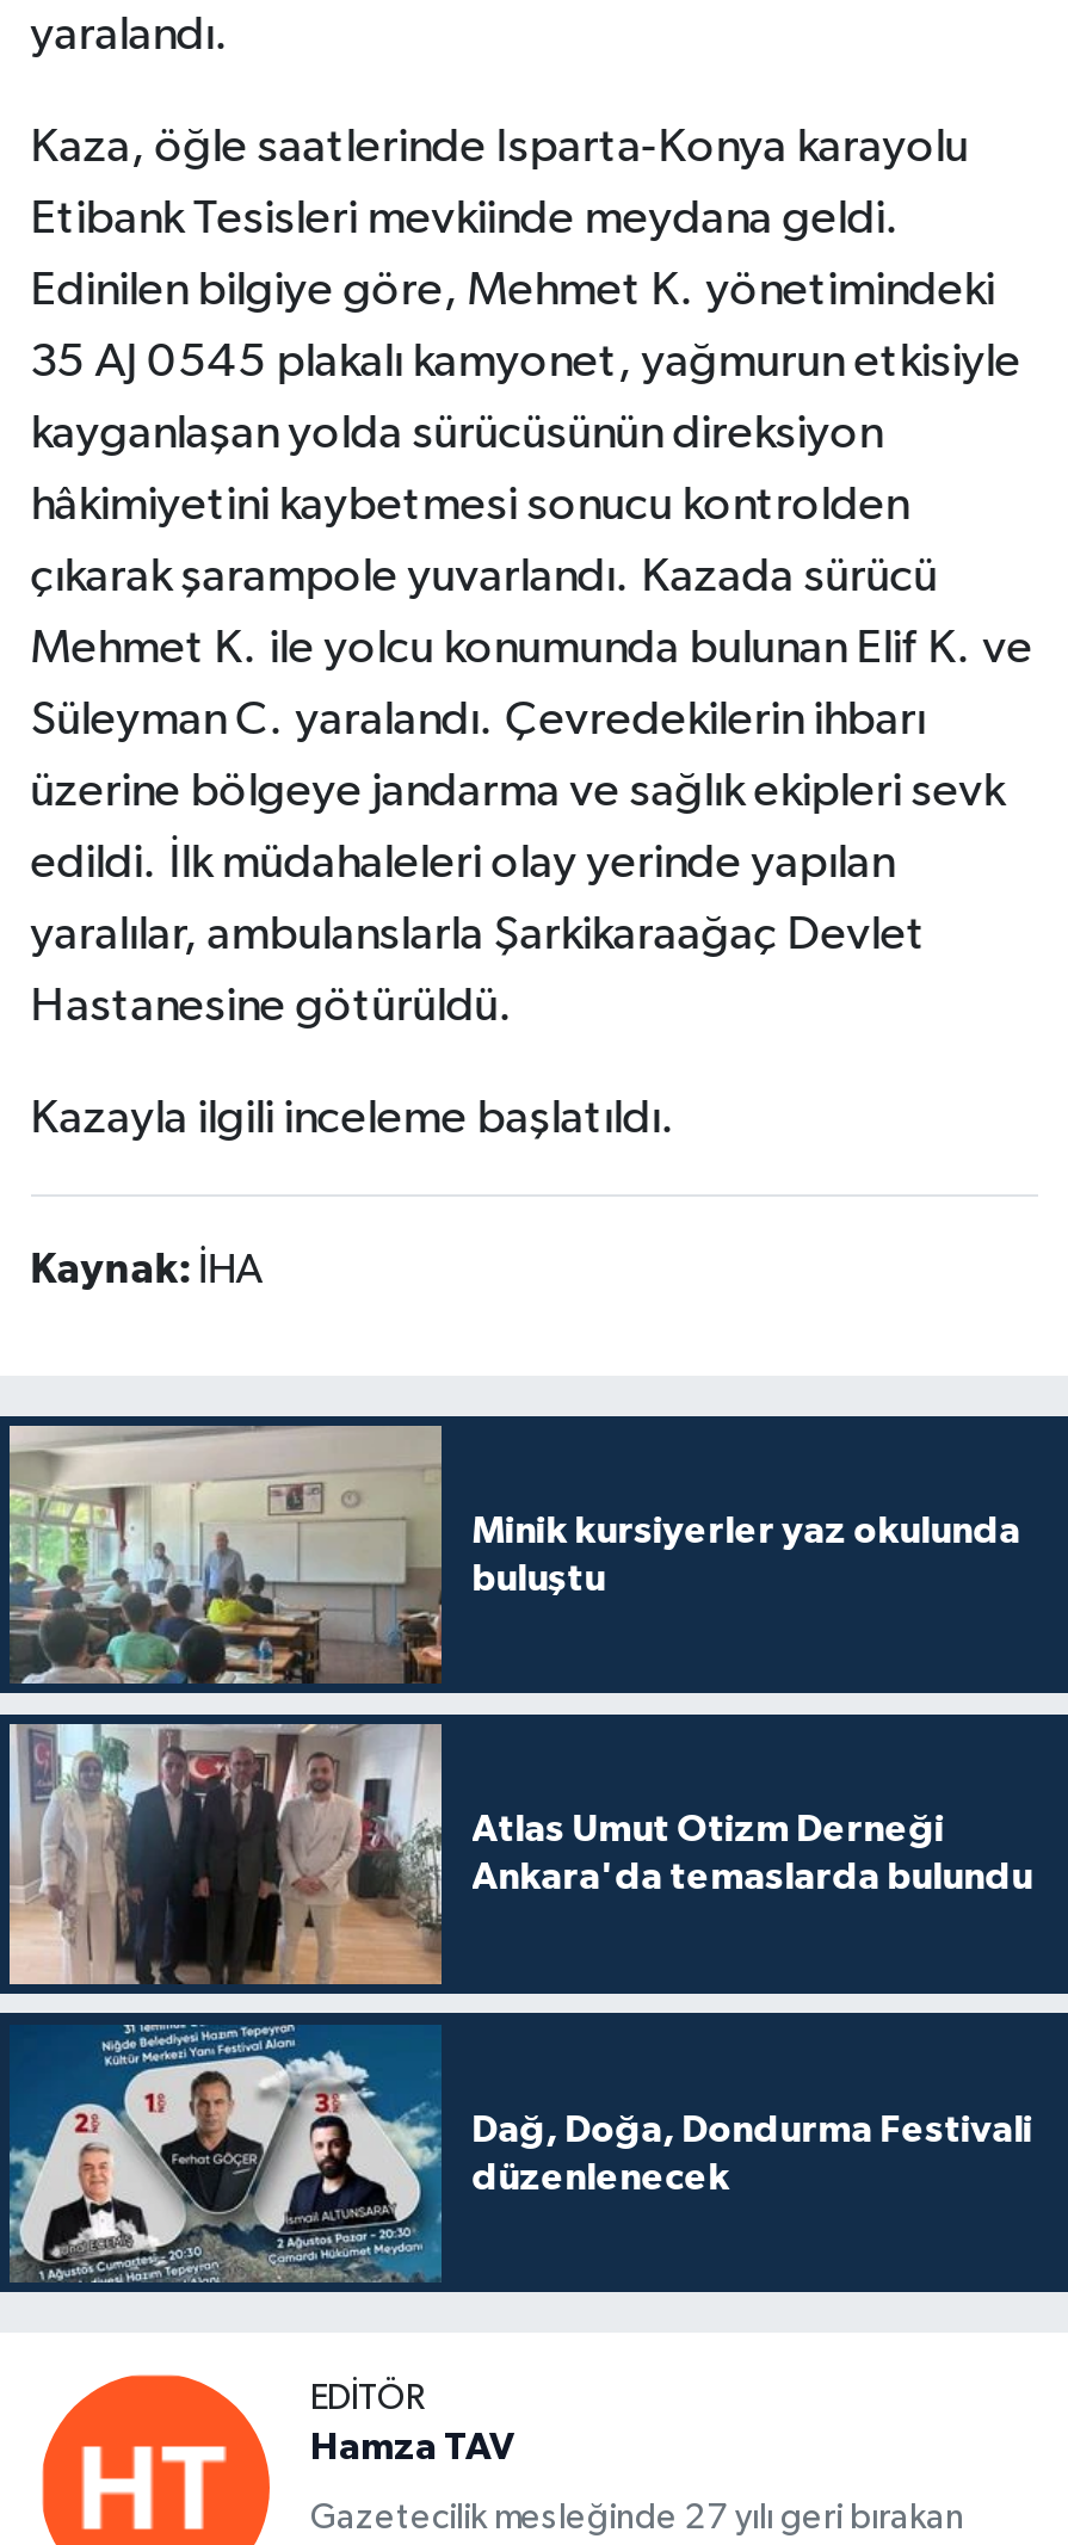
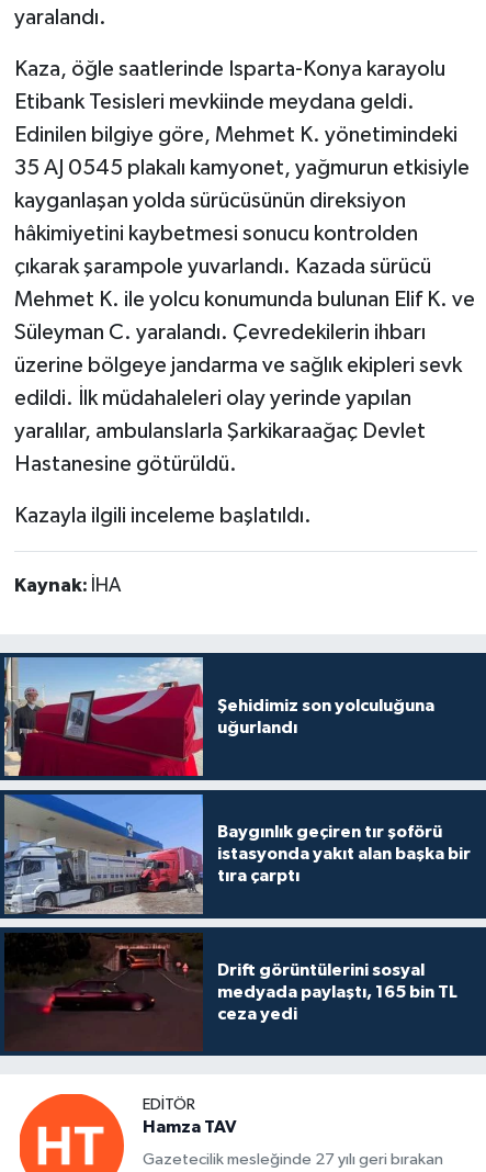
- [image]
- Minik kursiyerler yaz okulunda
- buluştu
+ [image]
+ Şehidimiz son yolculuğuna
+ uğurlandı

- [image]
- Atlas Umut Otizm Derneği
- Ankara'da temaslarda bulundu
+ [image]
+ Baygınlık geçiren tır şoförü
+ istasyonda yakıt alan başka bir
+ tıra çarptı

- [image]
- Dağ, Doğa, Dondurma Festivali
- düzenlenecek
+ [image]
+ Drift görüntülerini sosyal
+ medyada paylaştı, 165 bin TL
+ ceza yedi
